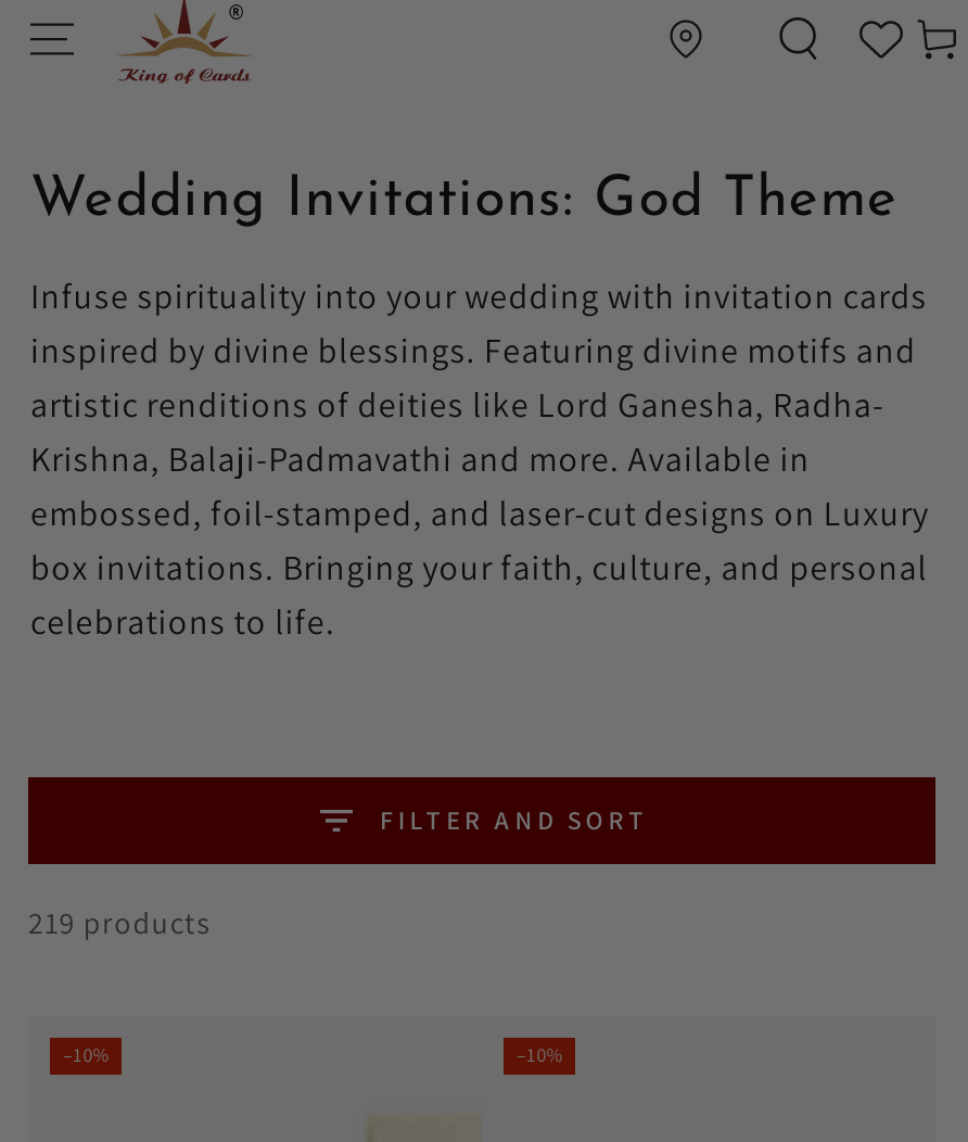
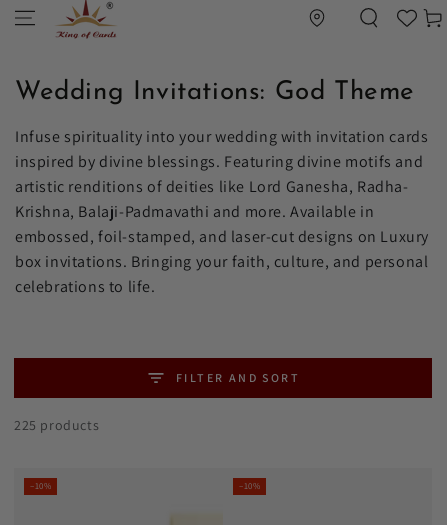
- 219 products
+ 225 products
